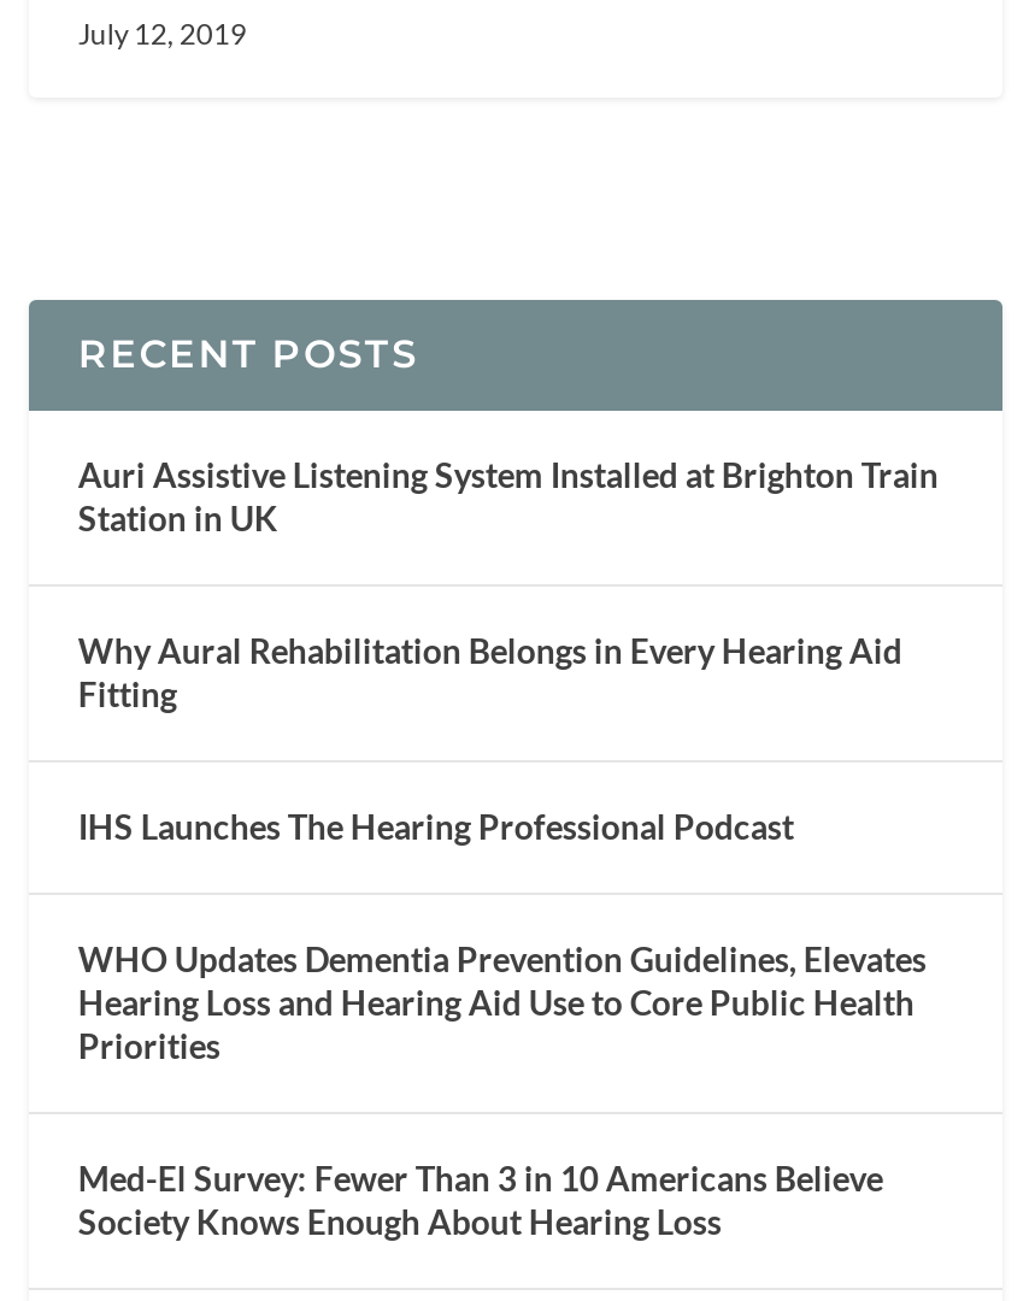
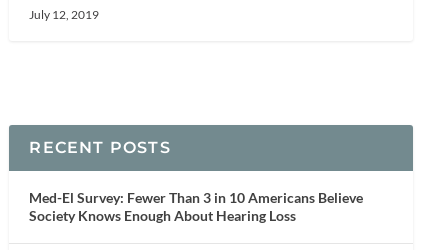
- Auri Assistive Listening System Installed at Brighton Train
- Station in UK
- Why Aural Rehabilitation Belongs in Every Hearing Aid
- Fitting
- IHS Launches The Hearing Professional Podcast
- WHO Updates Dementia Prevention Guidelines, Elevates
- Hearing Loss and Hearing Aid Use to Core Public Health
- Priorities
